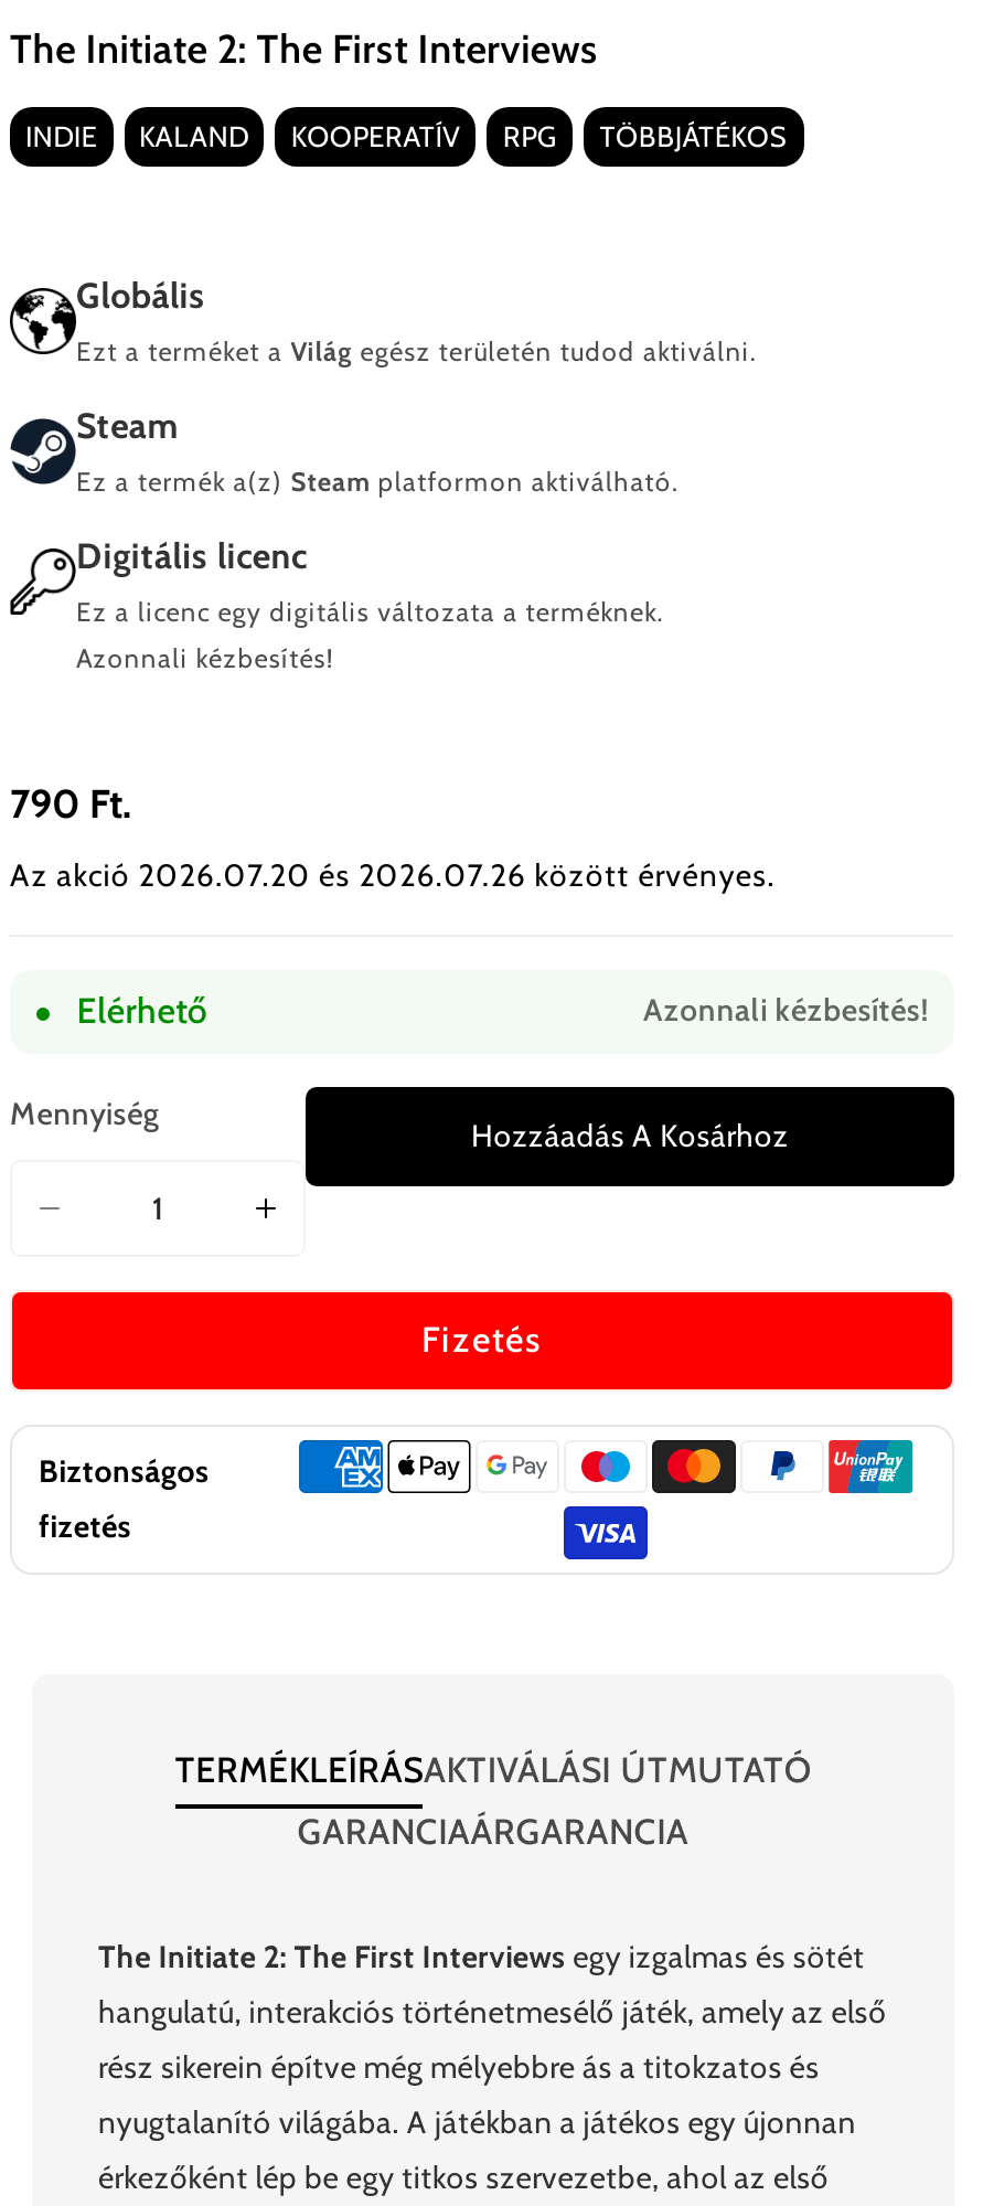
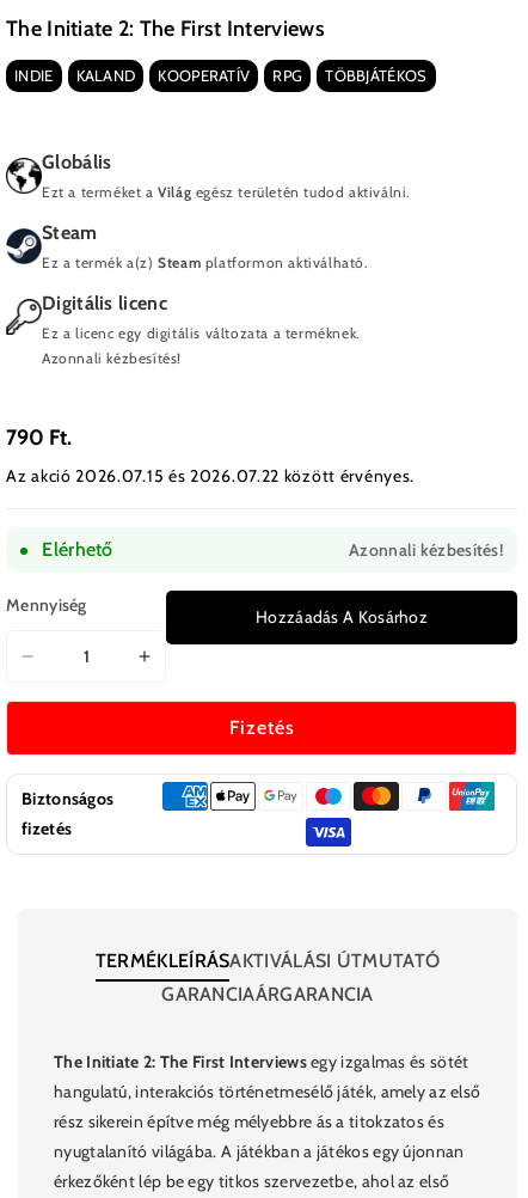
- Az akció 2026.07.20 és 2026.07.26 között érvényes.
+ Az akció 2026.07.15 és 2026.07.22 között érvényes.
